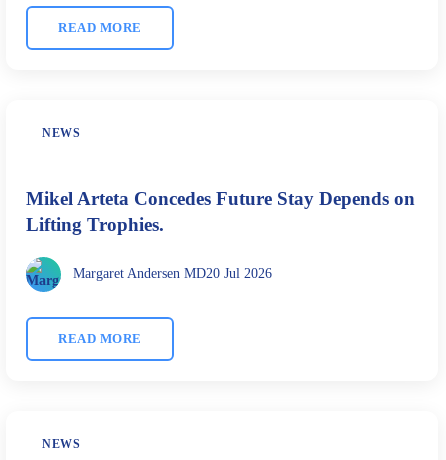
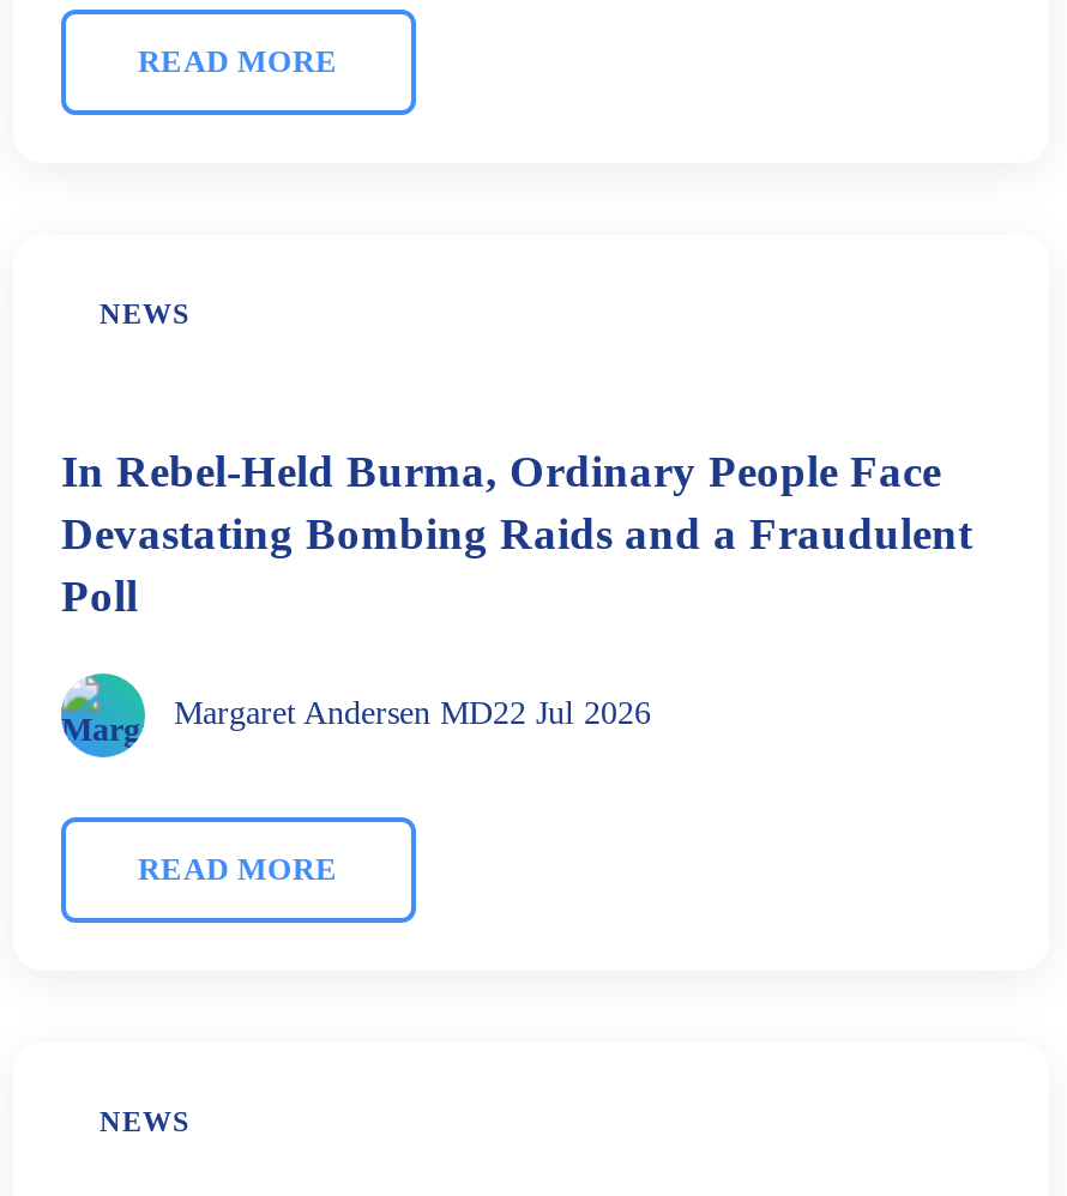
- Mikel Arteta Concedes Future Stay Depends on
- Lifting Trophies.
+ In Rebel-Held Burma, Ordinary People Face
+ Devastating Bombing Raids and a Fraudulent
+ Poll

- Margaret Andersen MD20 Jul 2026
+ Margaret Andersen MD22 Jul 2026
